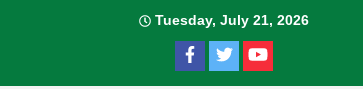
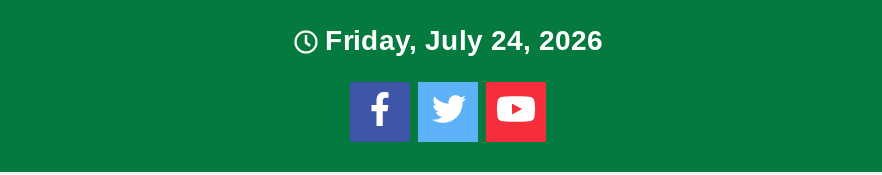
- Tuesday, July 21, 2026
+ Friday, July 24, 2026
